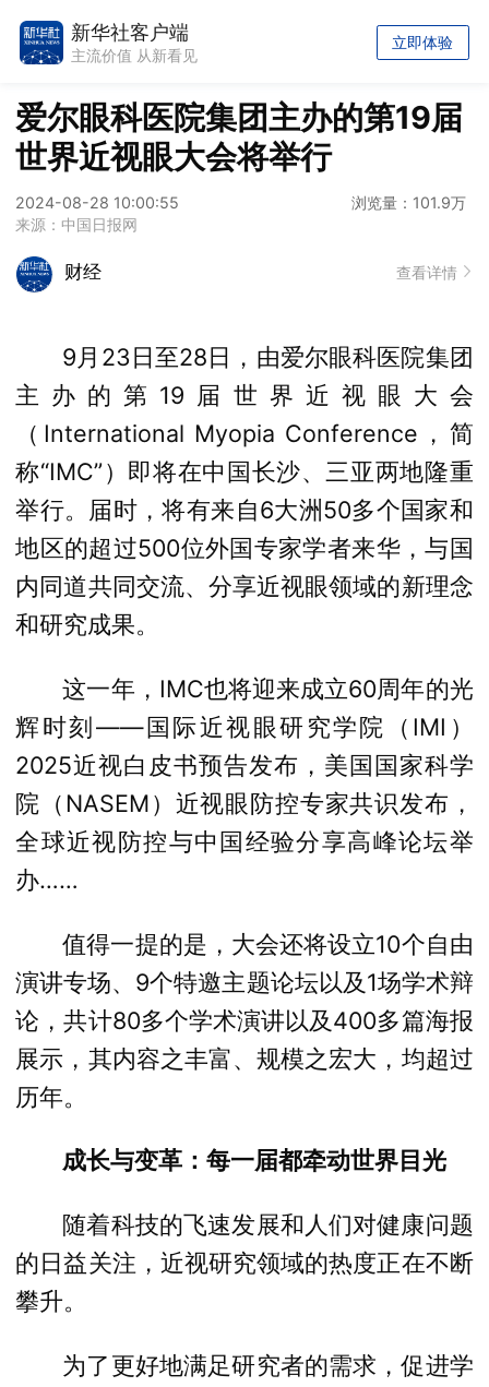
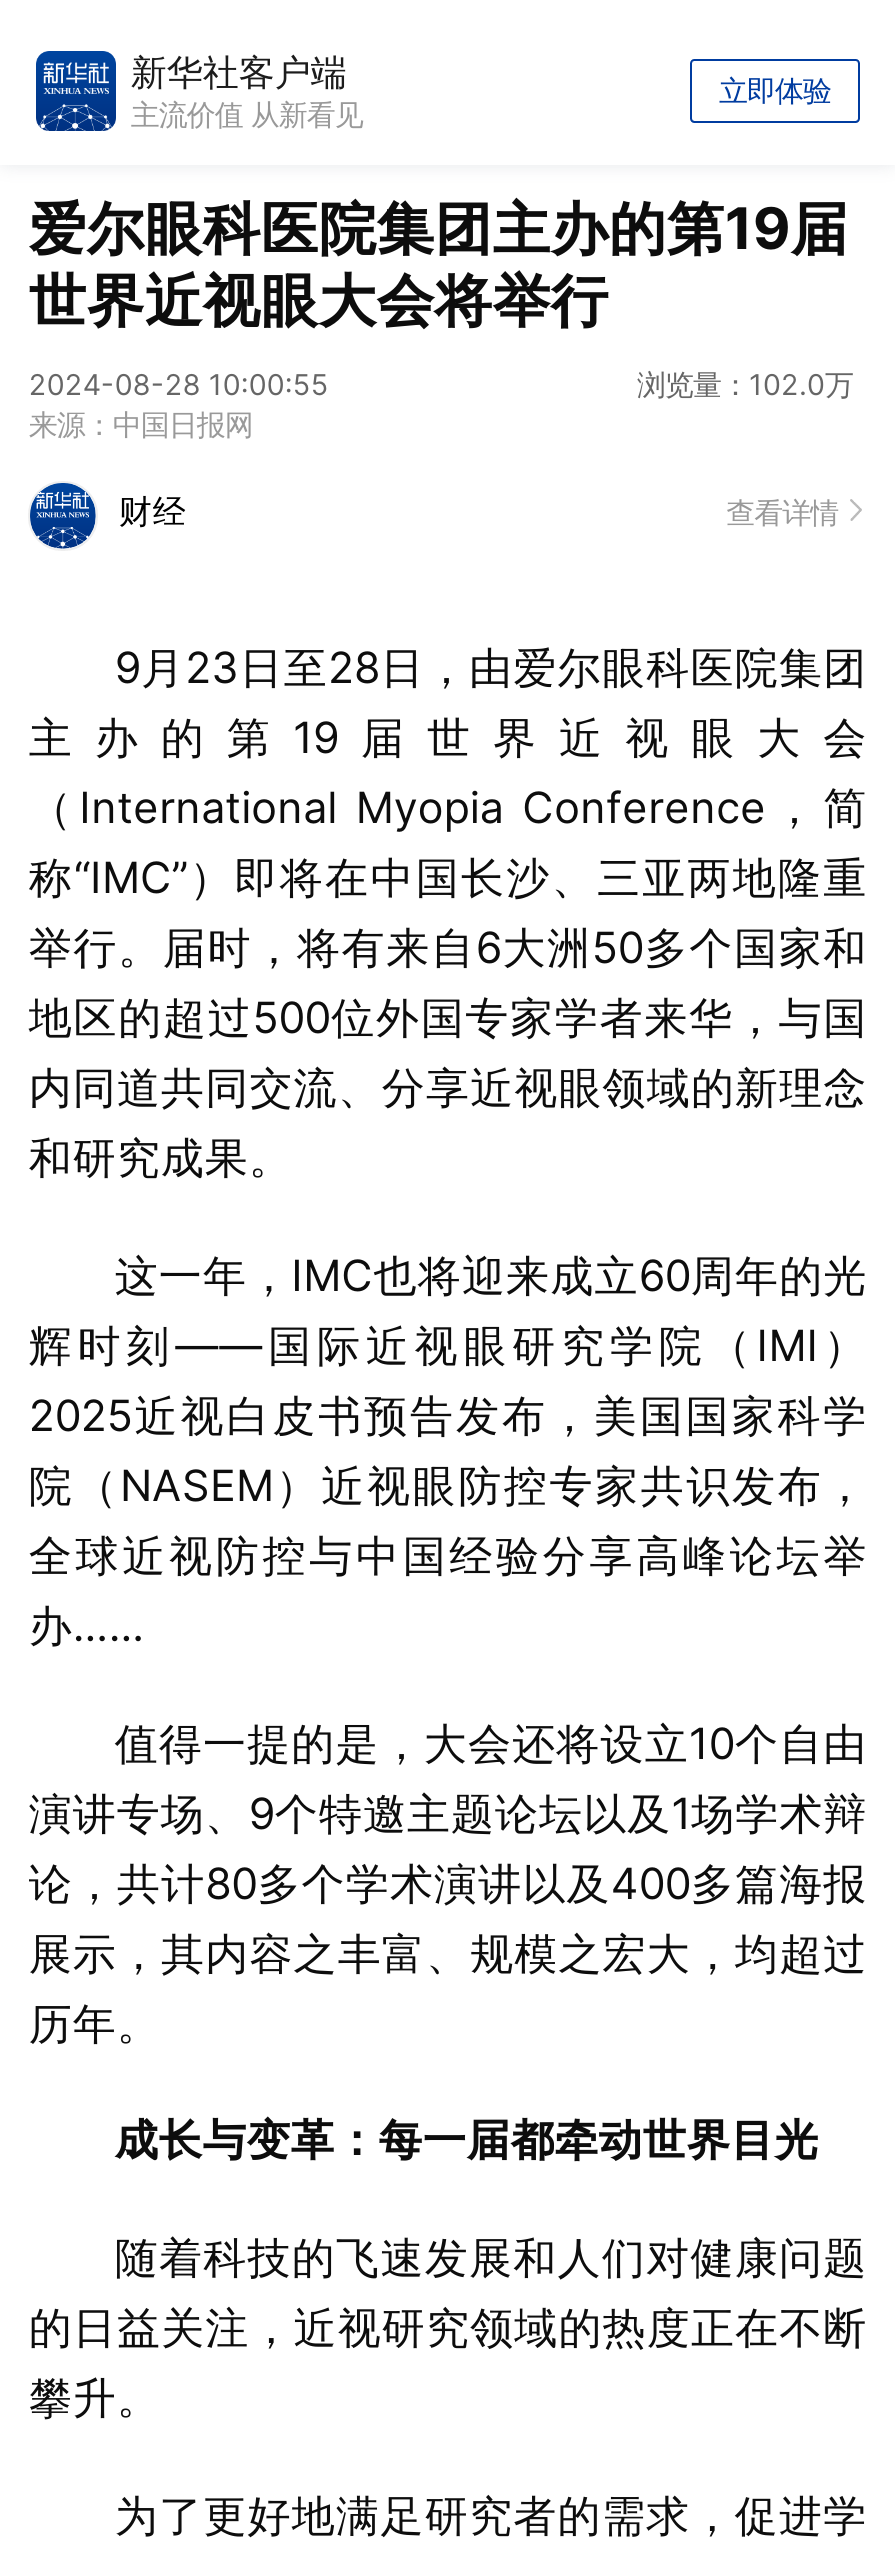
- 浏览量：101.9万
+ 浏览量：102.0万
